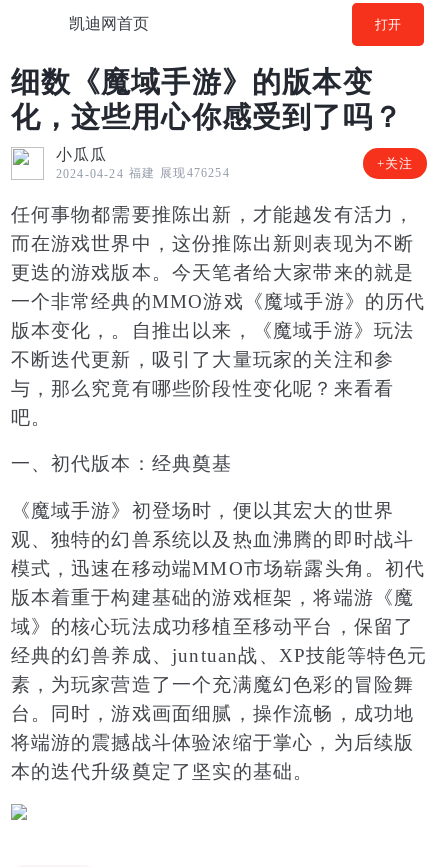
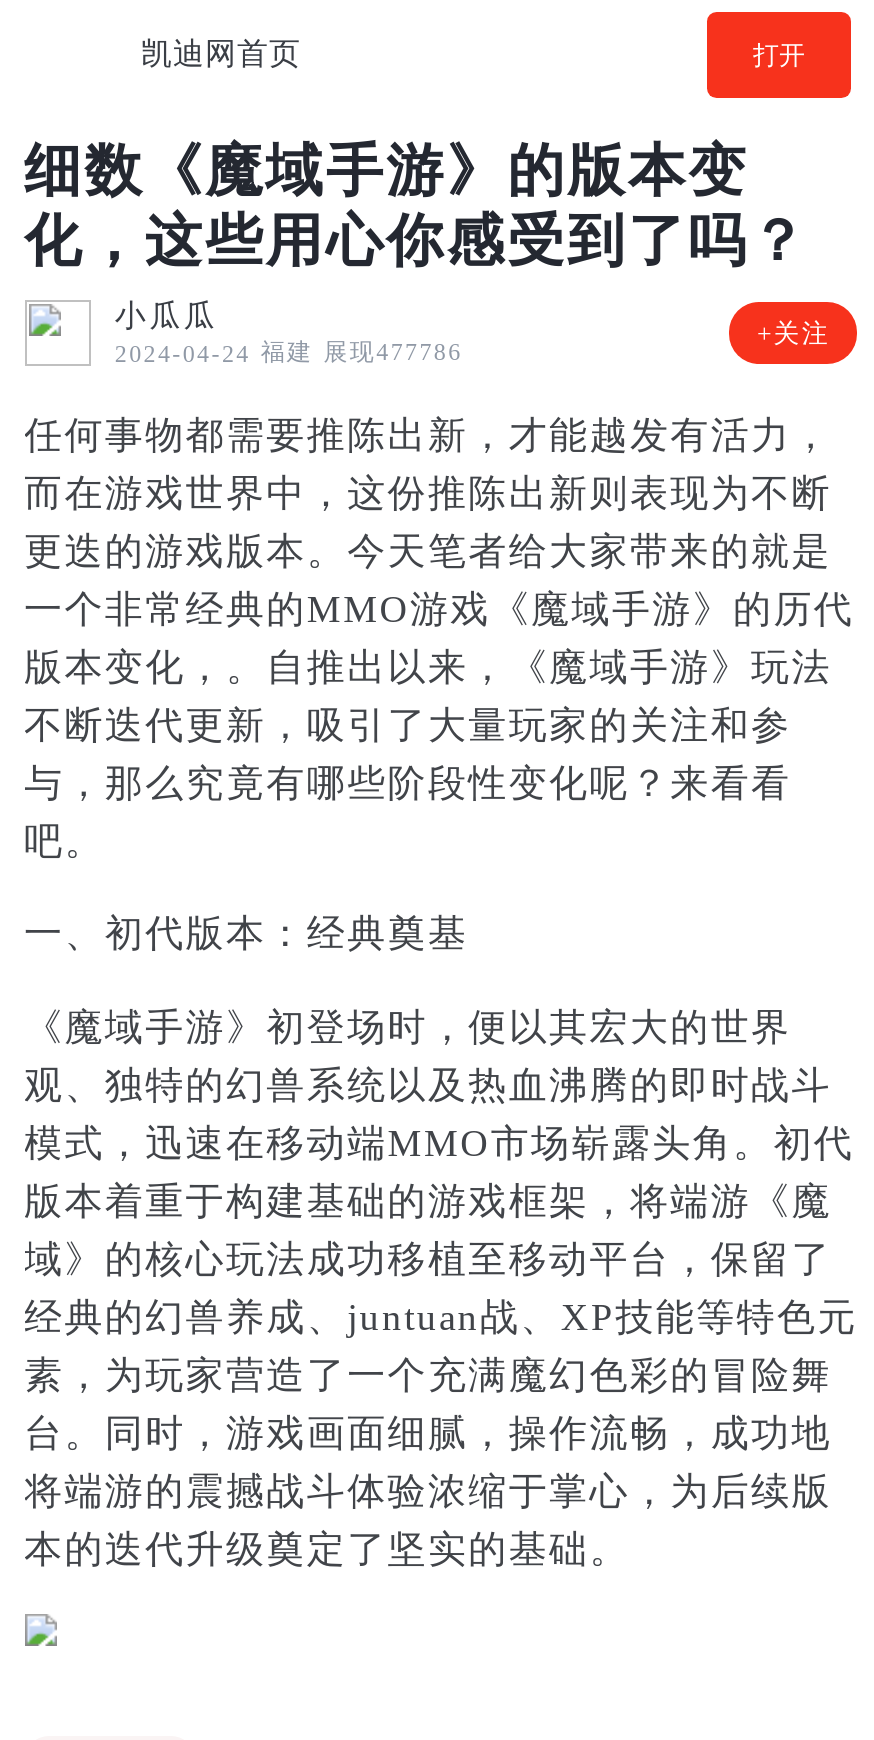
- 2024-04-24 福建 展现476254
+ 2024-04-24 福建 展现477786
